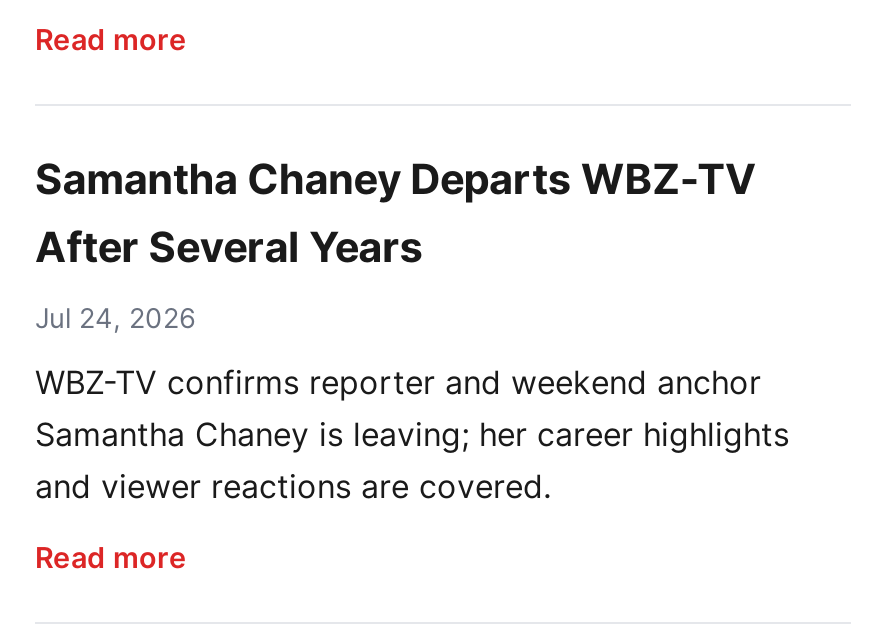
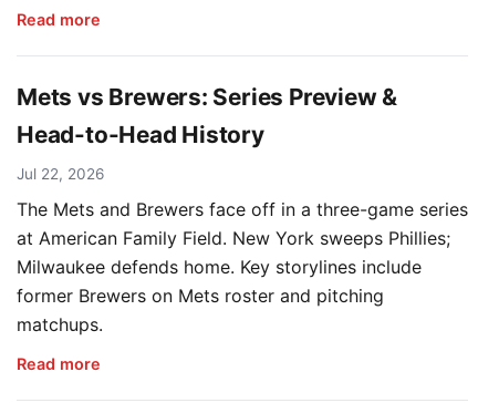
- Samantha Chaney Departs WBZ-TV
- After Several Years
+ Mets vs Brewers: Series Preview &
+ Head-to-Head History

- Jul 24, 2026
+ Jul 22, 2026

- WBZ-TV confirms reporter and weekend anchor
- Samantha Chaney is leaving; her career highlights
- and viewer reactions are covered.
+ The Mets and Brewers face off in a three-game series
+ at American Family Field. New York sweeps Phillies;
+ Milwaukee defends home. Key storylines include
+ former Brewers on Mets roster and pitching
+ matchups.
